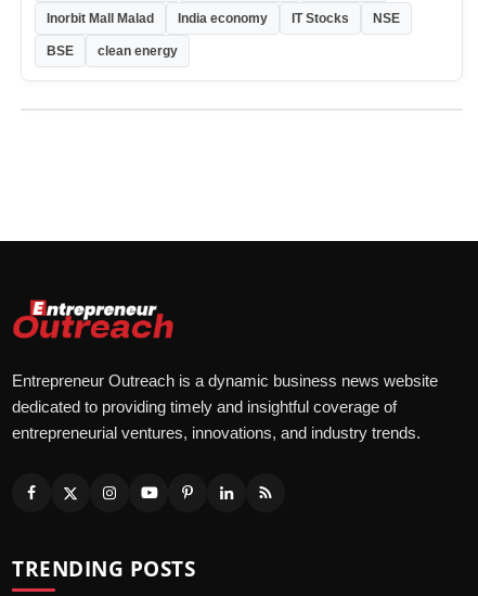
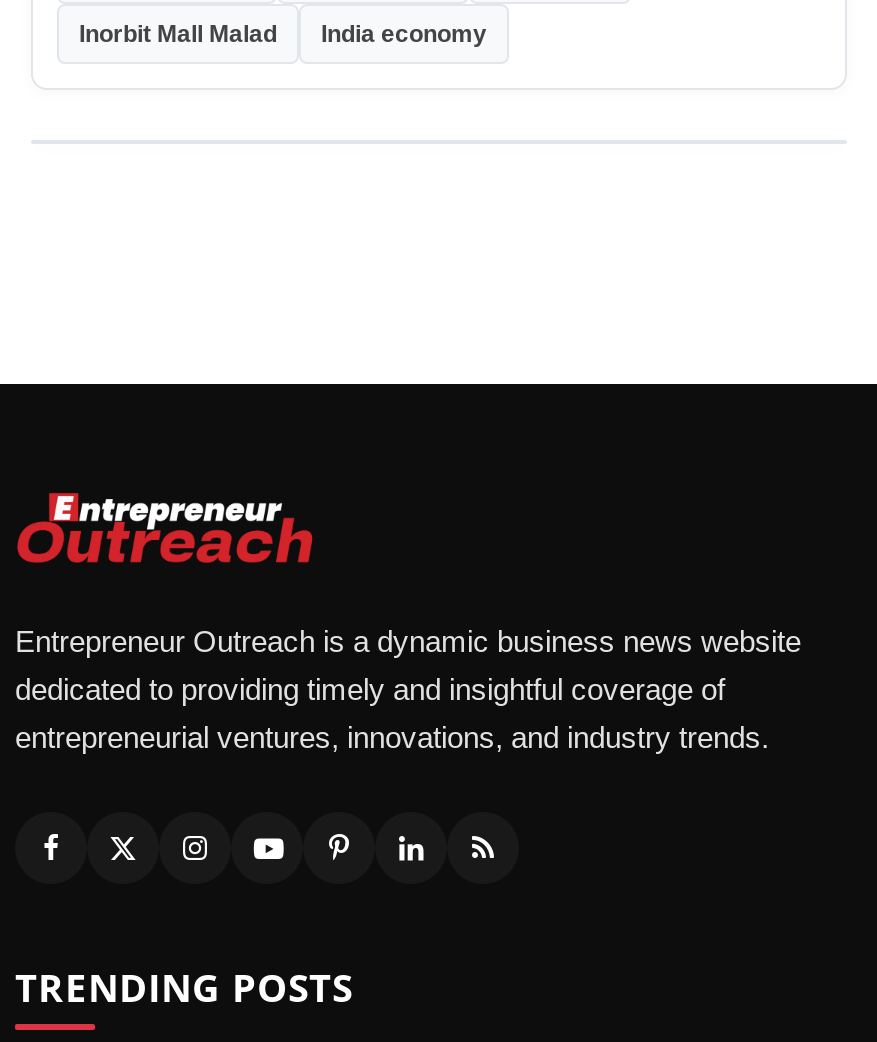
- IT Stocks
- NSE
- BSE
- clean energy
